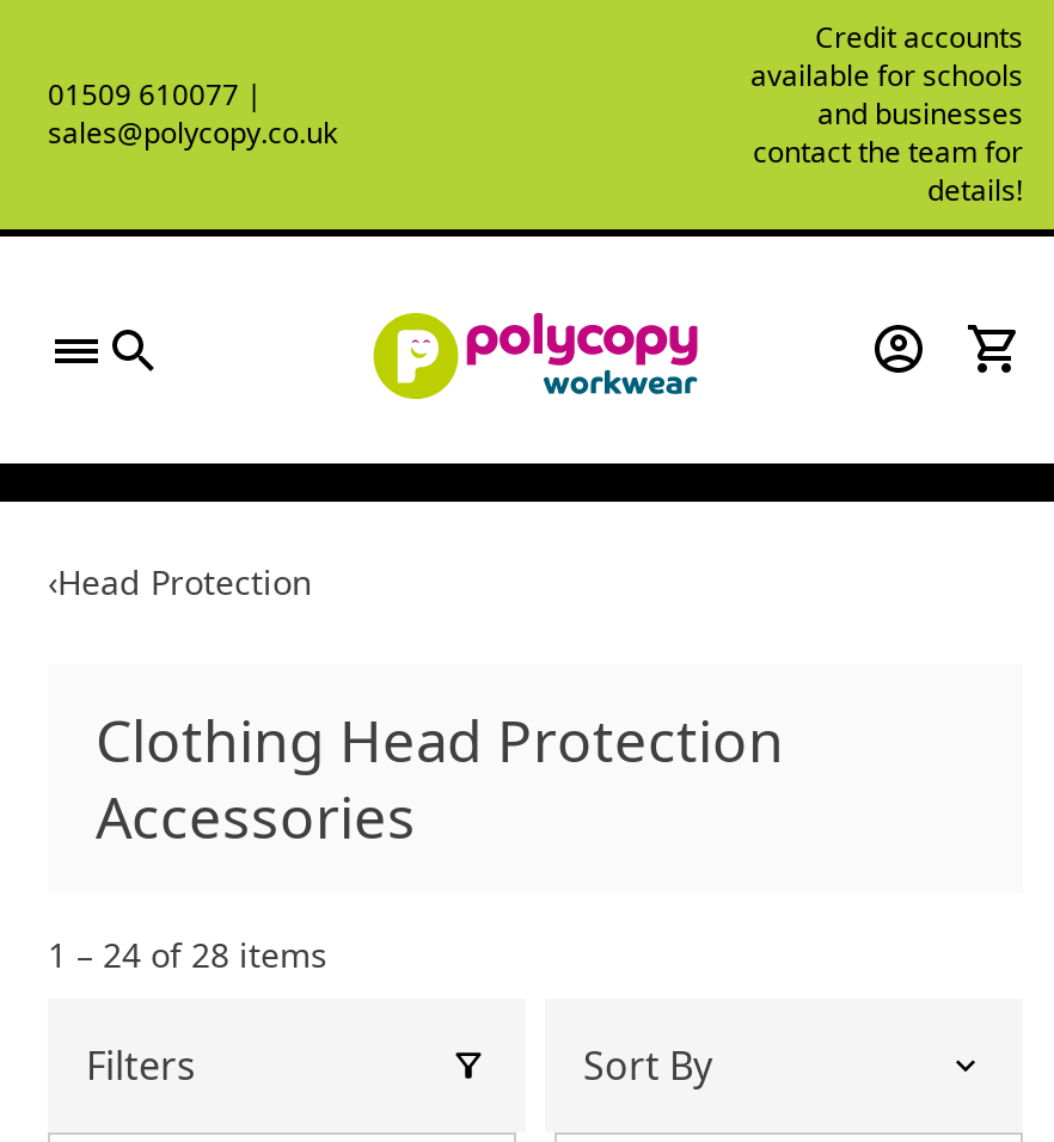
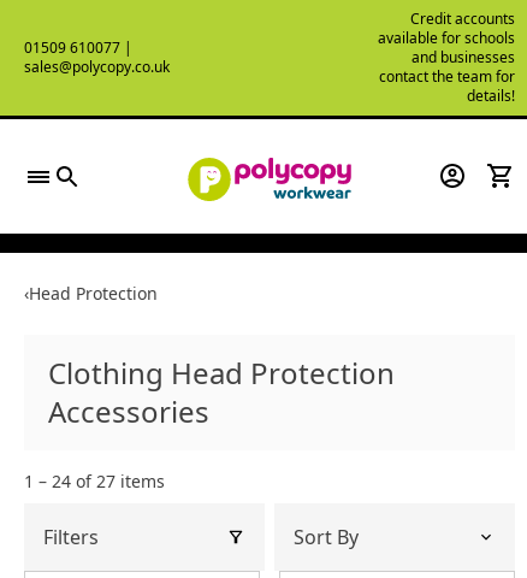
- 1 – 24 of 28 items
+ 1 – 24 of 27 items
